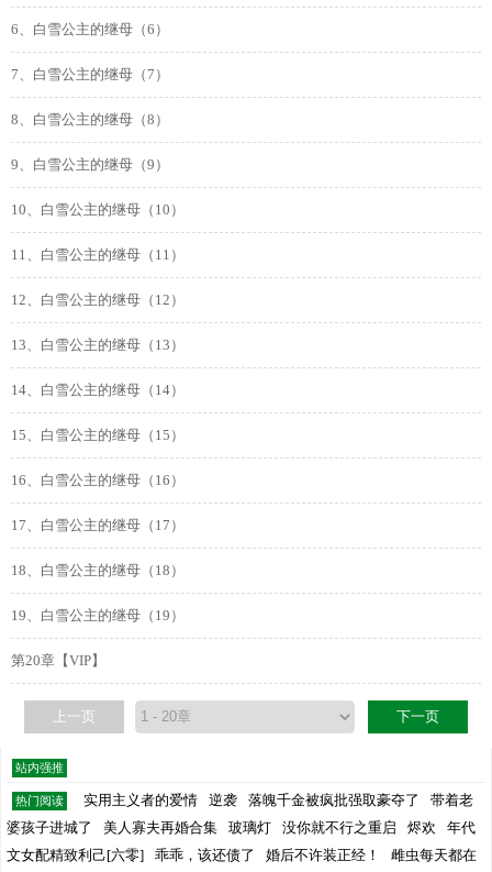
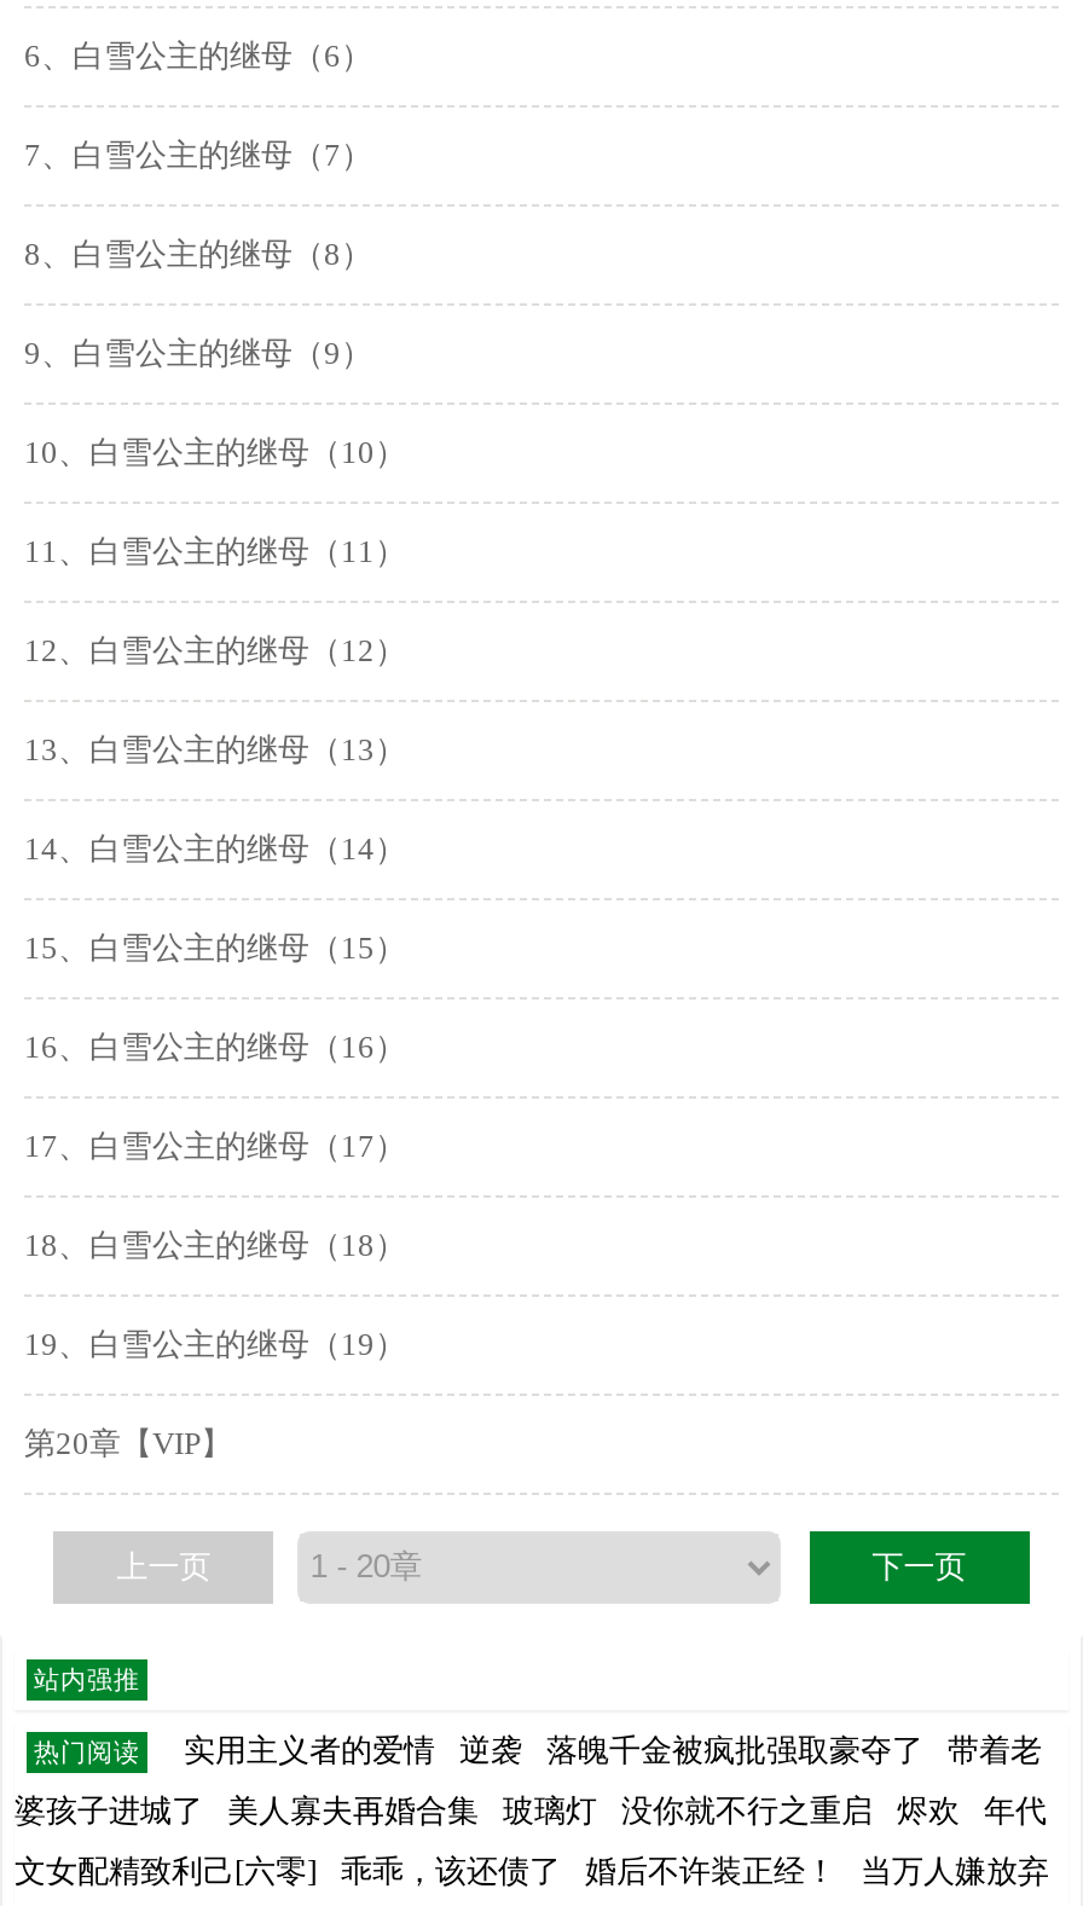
- 雌虫每天都在
+ 当万人嫌放弃
